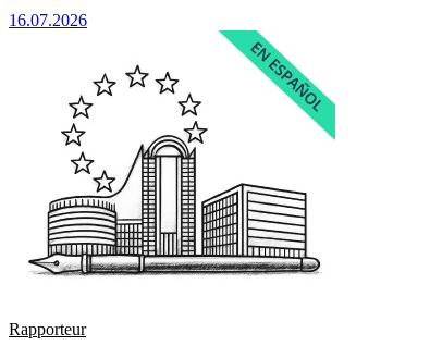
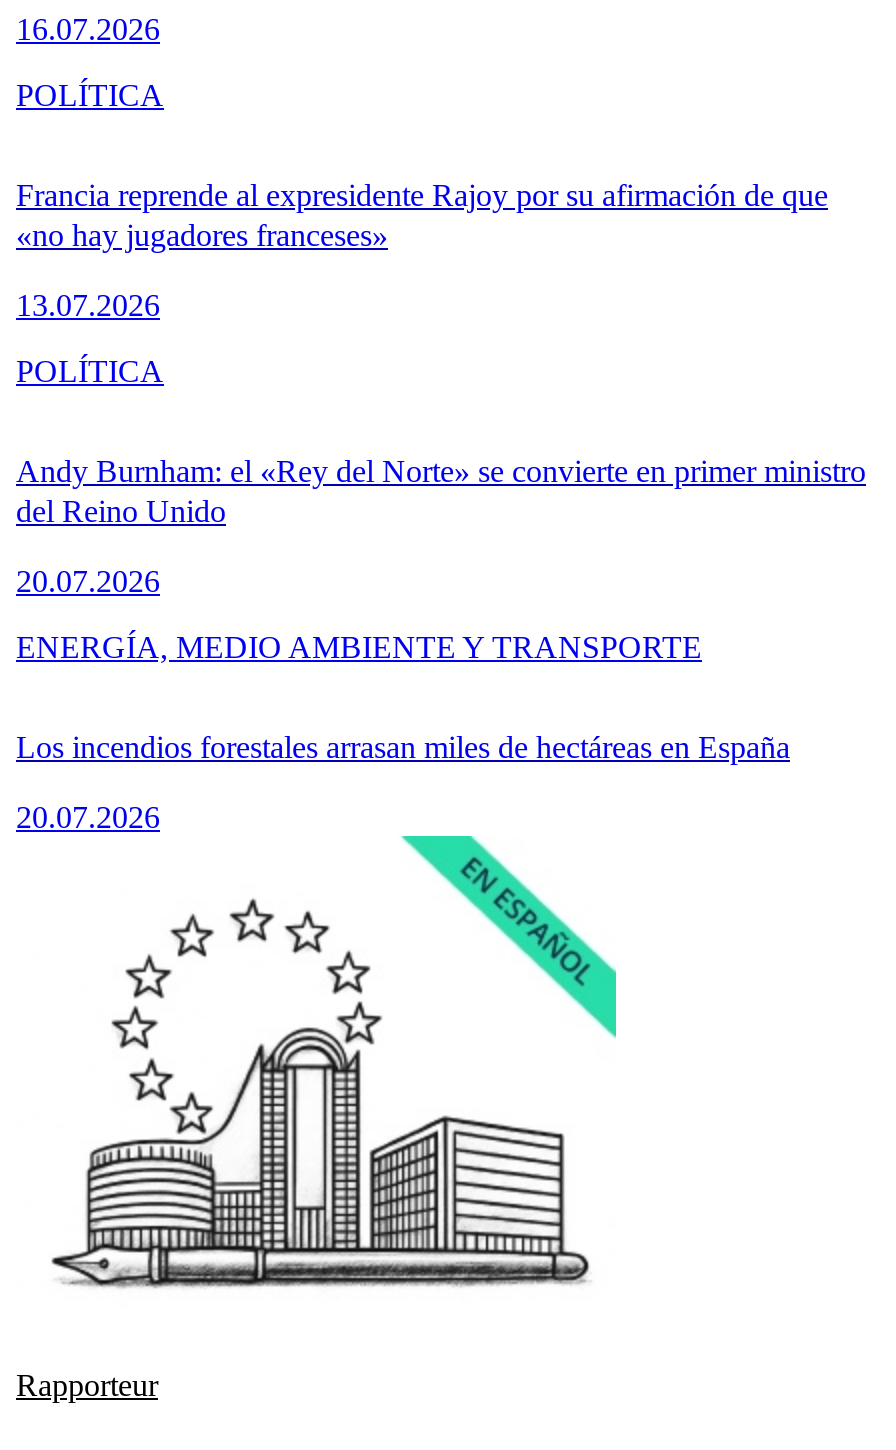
+ Francia reprende al expresidente Rajoy por su afirmación de que
+ «no hay jugadores franceses»
+ 13.07.2026

+ POLÍTICA

+ Andy Burnham: el «Rey del Norte» se convierte en primer ministro
+ del Reino Unido
+ 20.07.2026

+ POLÍTICA

+ Los incendios forestales arrasan miles de hectáreas en España
+ 20.07.2026

+ ENERGÍA, MEDIO AMBIENTE Y TRANSPORTE
